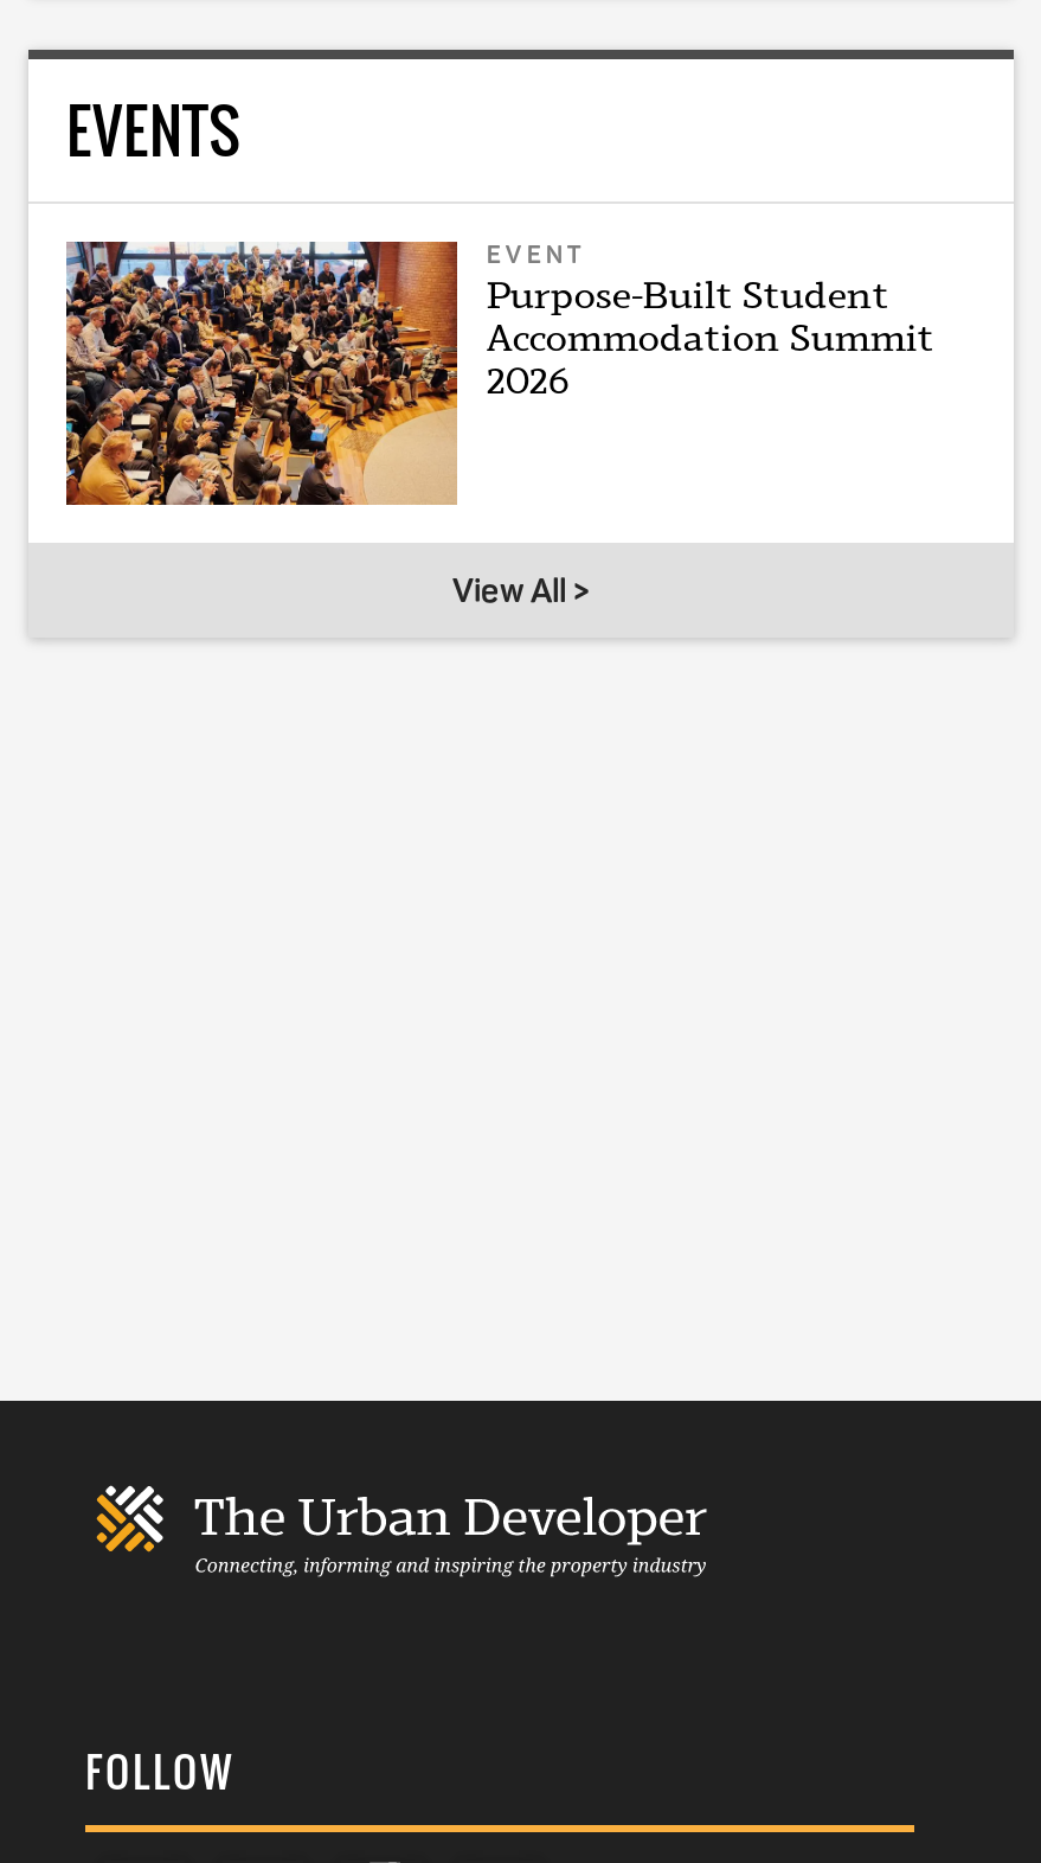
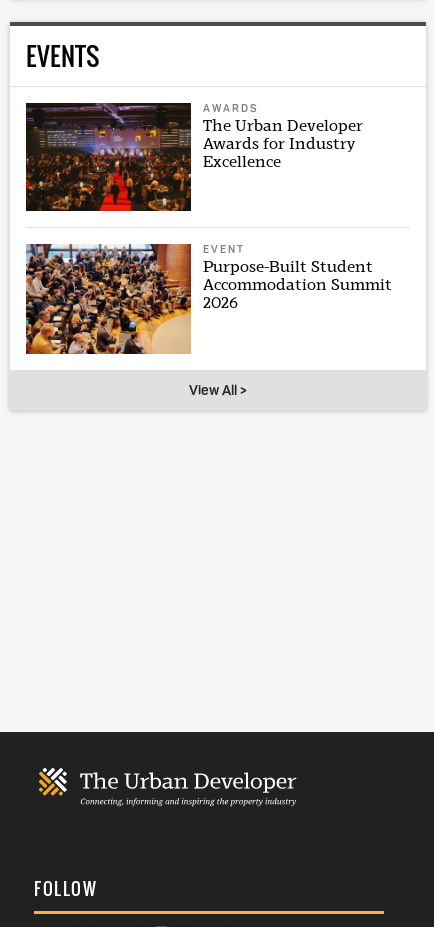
+ [image]
+ AWARDS
+ The Urban Developer
+ Awards for Industry
+ Excellence
